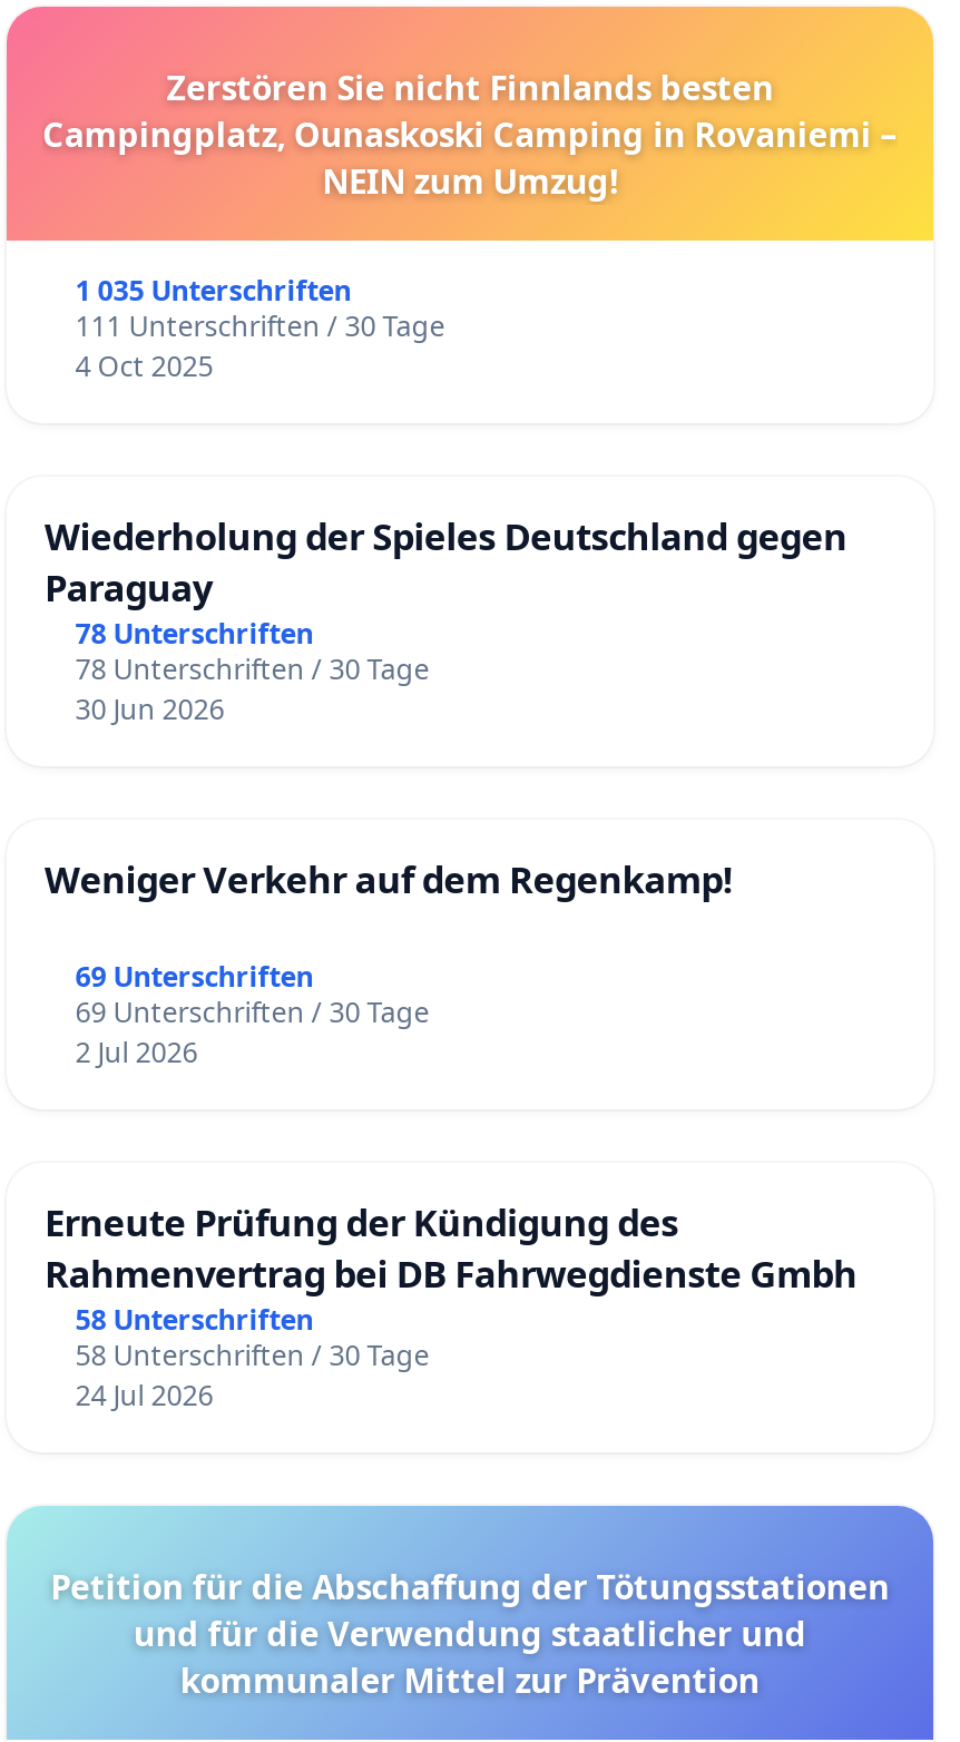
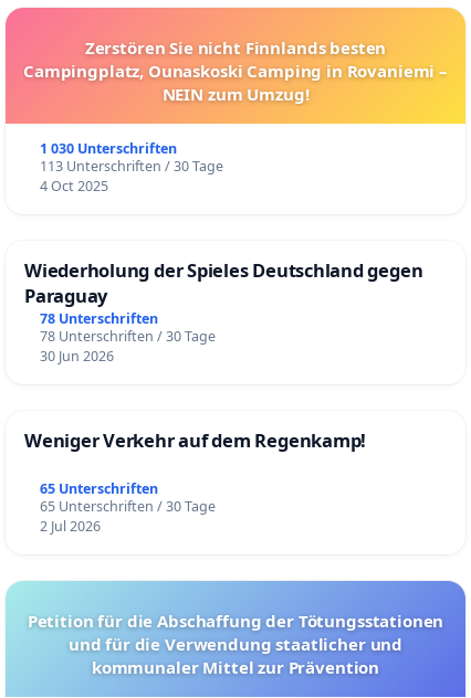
- 1 035 Unterschriften
+ 1 030 Unterschriften

- 111 Unterschriften / 30 Tage
+ 113 Unterschriften / 30 Tage

- 69 Unterschriften
+ 65 Unterschriften

- 69 Unterschriften / 30 Tage
+ 65 Unterschriften / 30 Tage

- Erneute Prüfung der Kündigung des
- Rahmenvertrag bei DB Fahrwegdienste Gmbh
- 58 Unterschriften
- 58 Unterschriften / 30 Tage
- 24 Jul 2026
